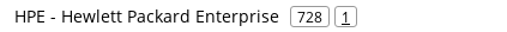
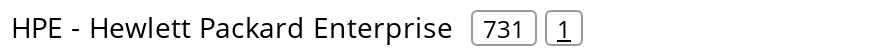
- HPE - Hewlett Packard Enterprise 728 1
+ HPE - Hewlett Packard Enterprise 731 1
